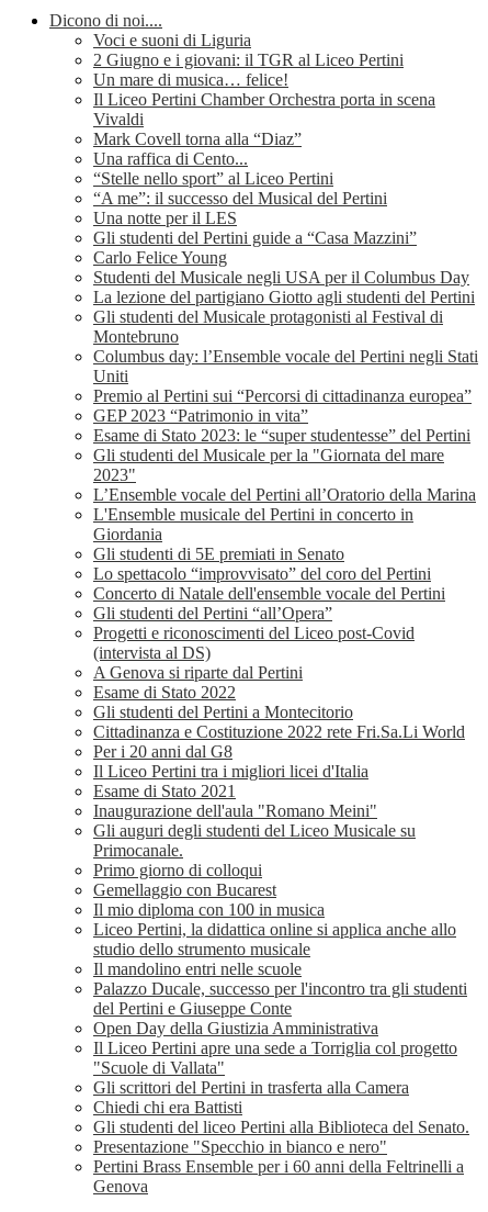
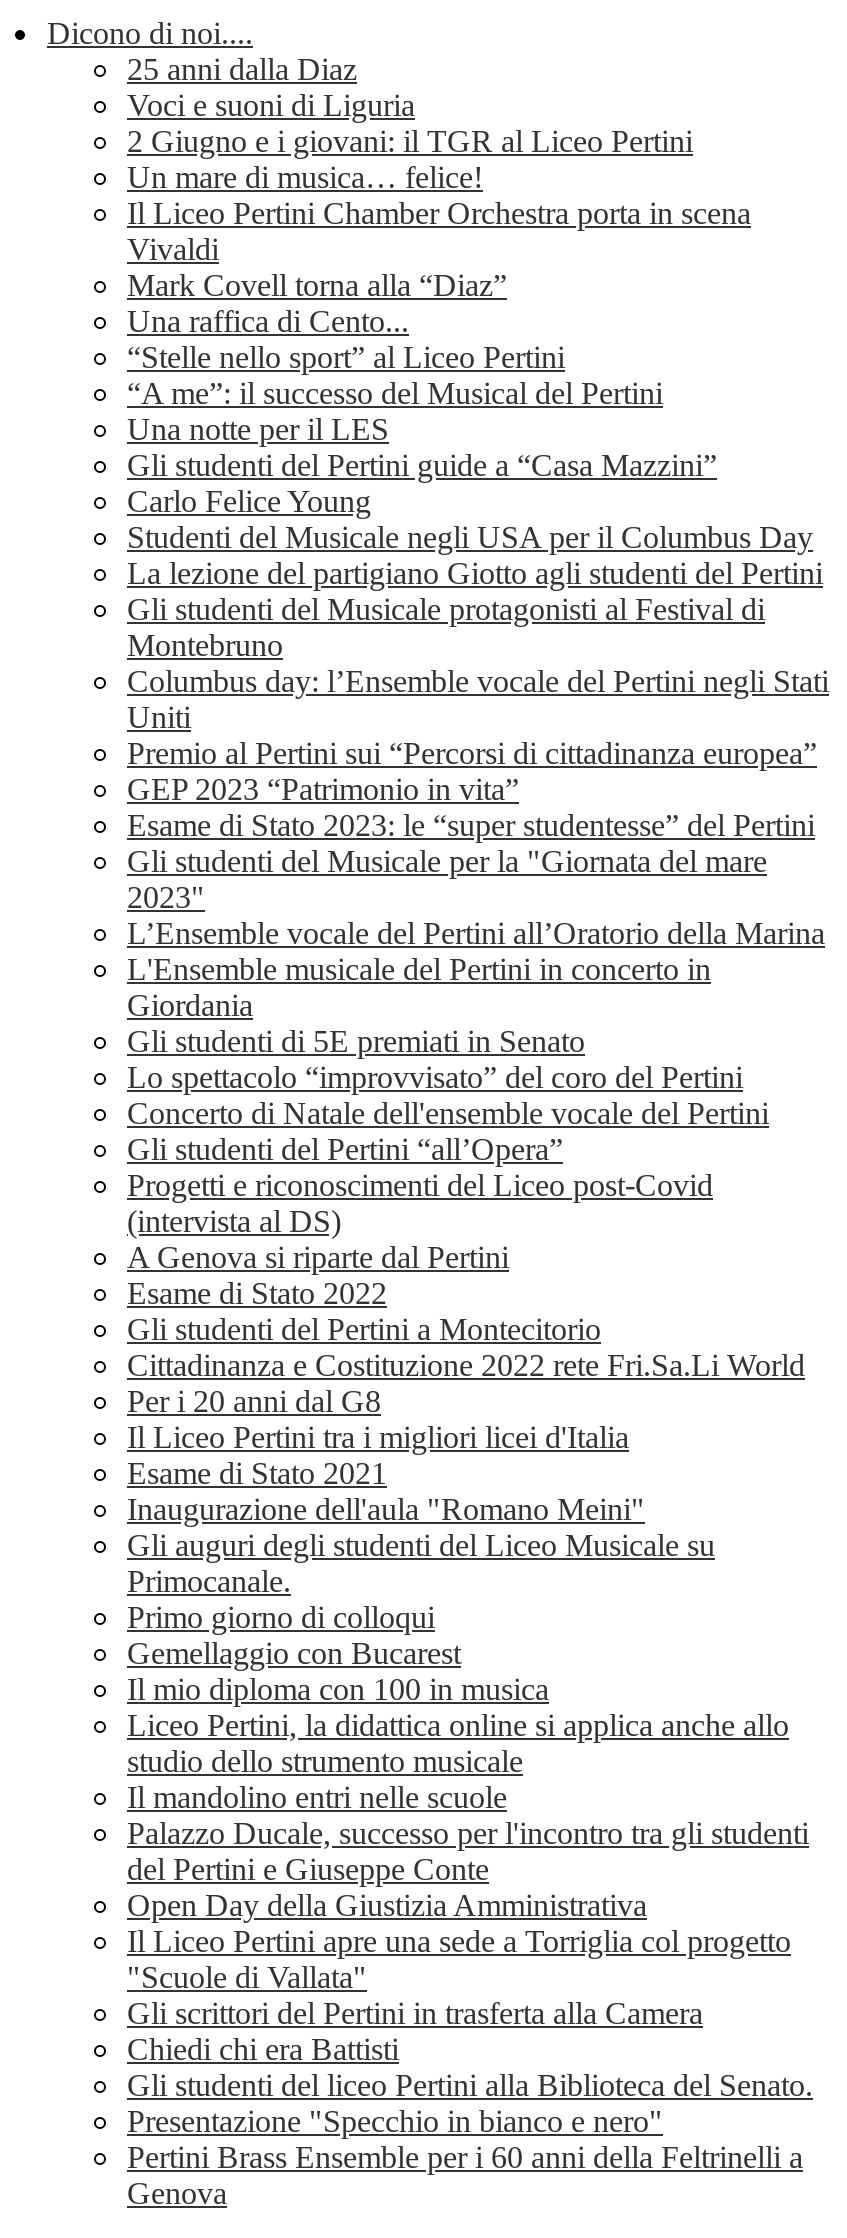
+ 25 anni dalla Diaz
